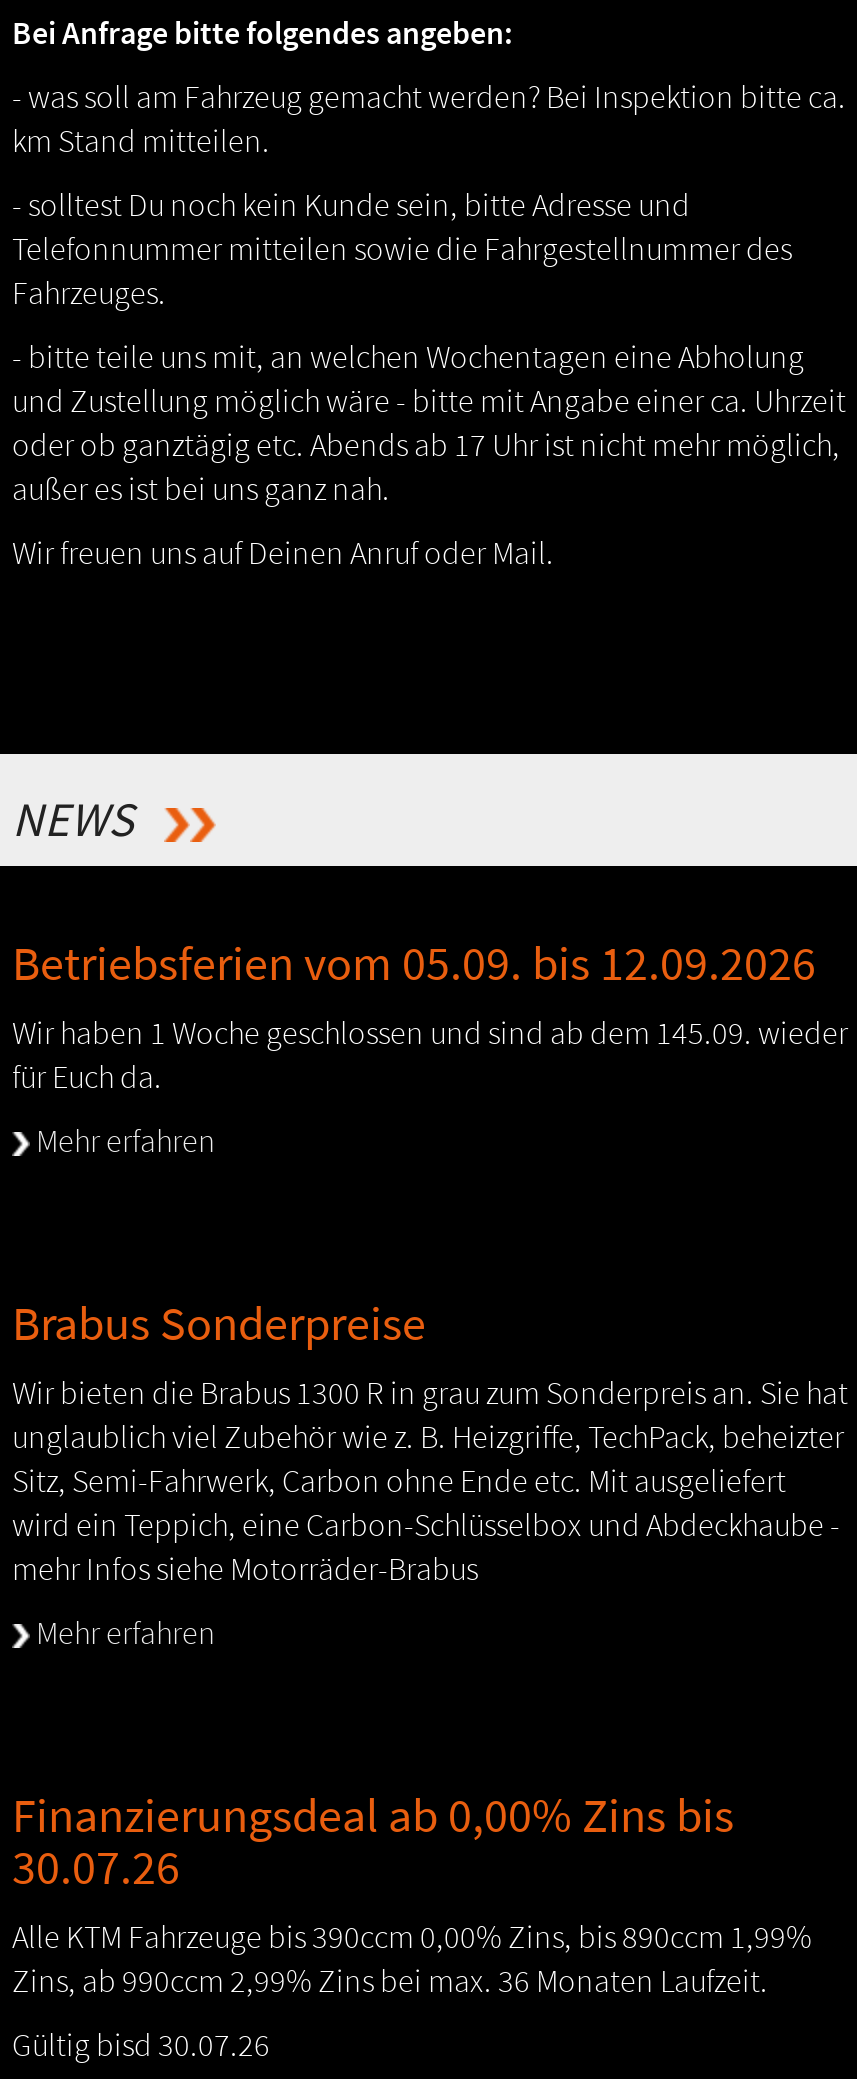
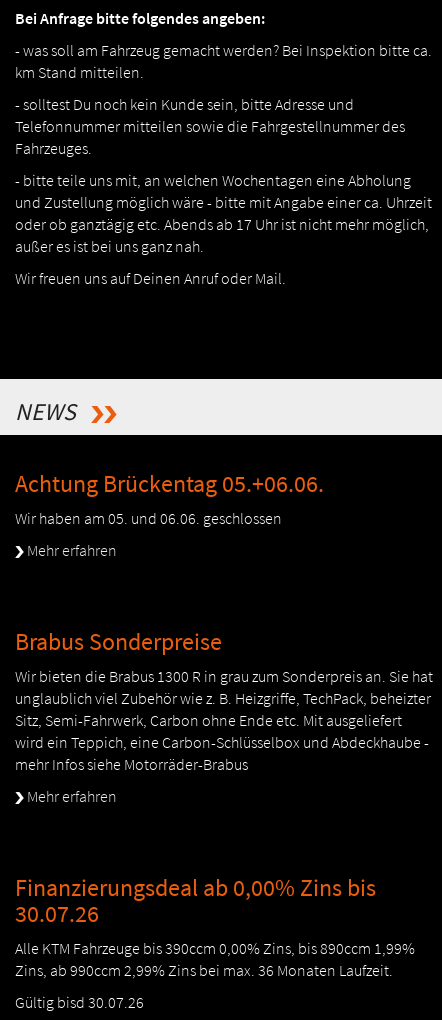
- Betriebsferien vom 05.09. bis 12.09.2026
- Wir haben 1 Woche geschlossen und sind ab dem 145.09. wieder
- für Euch da.
+ Achtung Brückentag 05.+06.06.
+ Wir haben am 05. und 06.06. geschlossen
